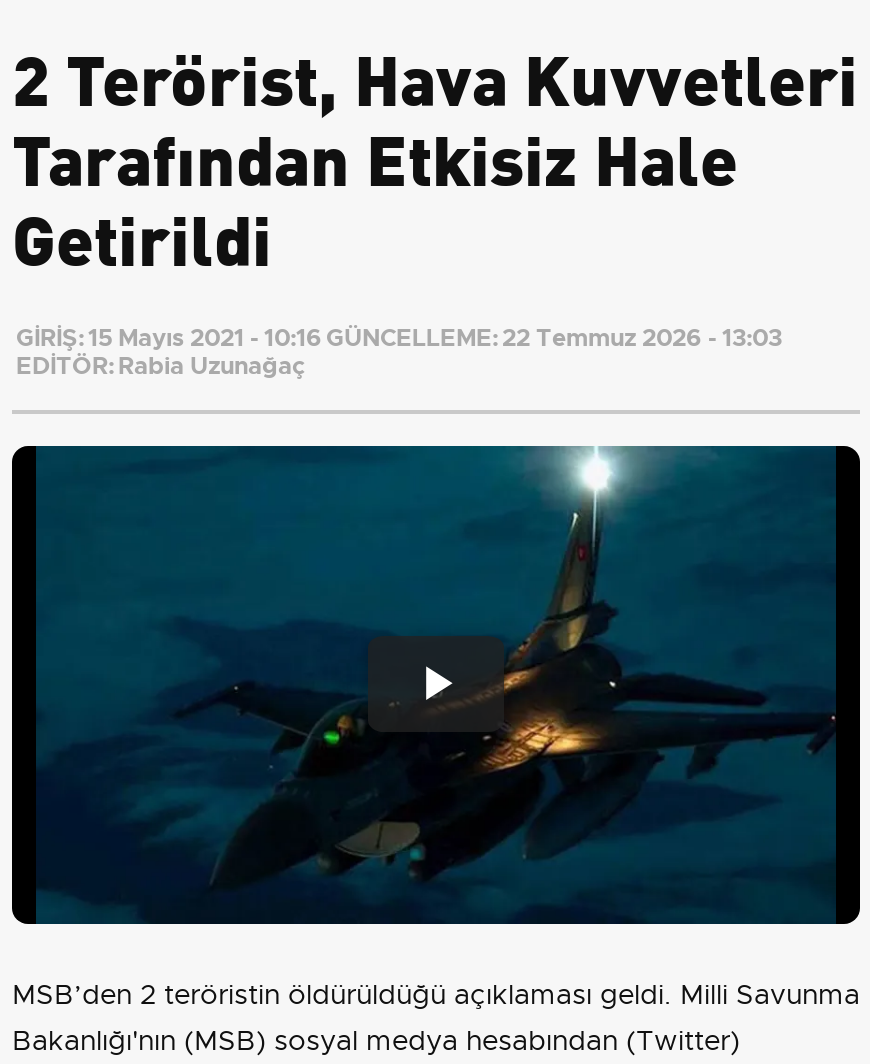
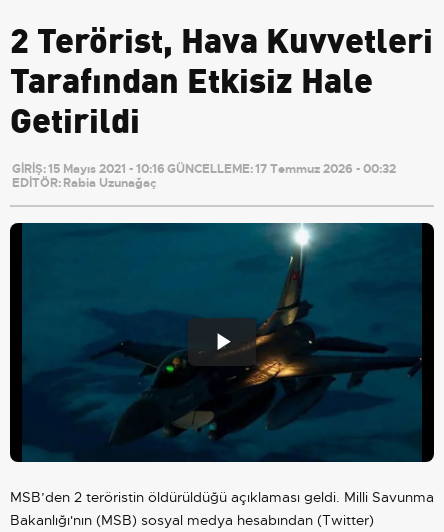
- GİRİŞ: 15 Mayıs 2021 - 10:16 GÜNCELLEME: 22 Temmuz 2026 - 13:03
+ GİRİŞ: 15 Mayıs 2021 - 10:16 GÜNCELLEME: 17 Temmuz 2026 - 00:32
